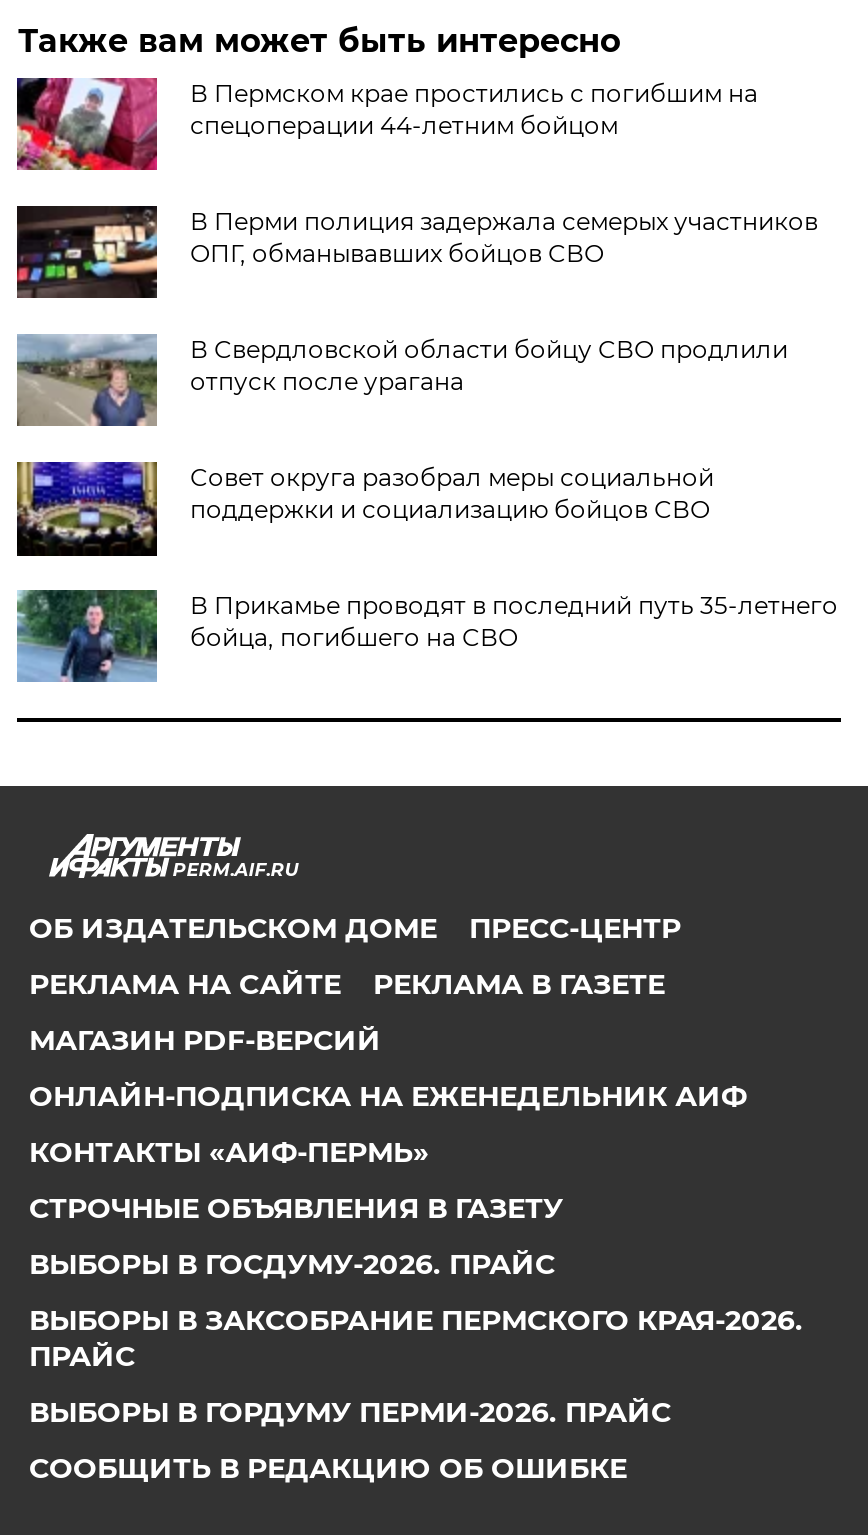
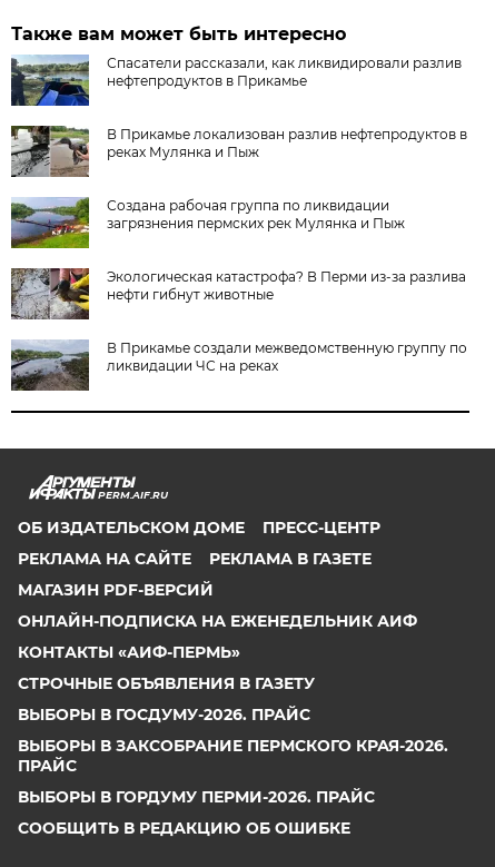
- [image]
- В Пермском крае простились с погибшим на
- спецоперации 44-летним бойцом
+ [image]
+ Спасатели рассказали, как ликвидировали разлив
+ нефтепродуктов в Прикамье

- [image]
- В Перми полиция задержала семерых участников
- ОПГ, обманывавших бойцов СВО
+ [image]
+ В Прикамье локализован разлив нефтепродуктов в
+ реках Мулянка и Пыж

- [image]
- В Свердловской области бойцу СВО продлили
- отпуск после урагана
+ [image]
+ Создана рабочая группа по ликвидации
+ загрязнения пермских рек Мулянка и Пыж

- [image]
- Совет округа разобрал меры социальной
- поддержки и социализацию бойцов СВО
+ [image]
+ Экологическая катастрофа? В Перми из-за разлива
+ нефти гибнут животные

- [image]
- В Прикамье проводят в последний путь 35-летнего
- бойца, погибшего на СВО
+ [image]
+ В Прикамье создали межведомственную группу по
+ ликвидации ЧС на реках
